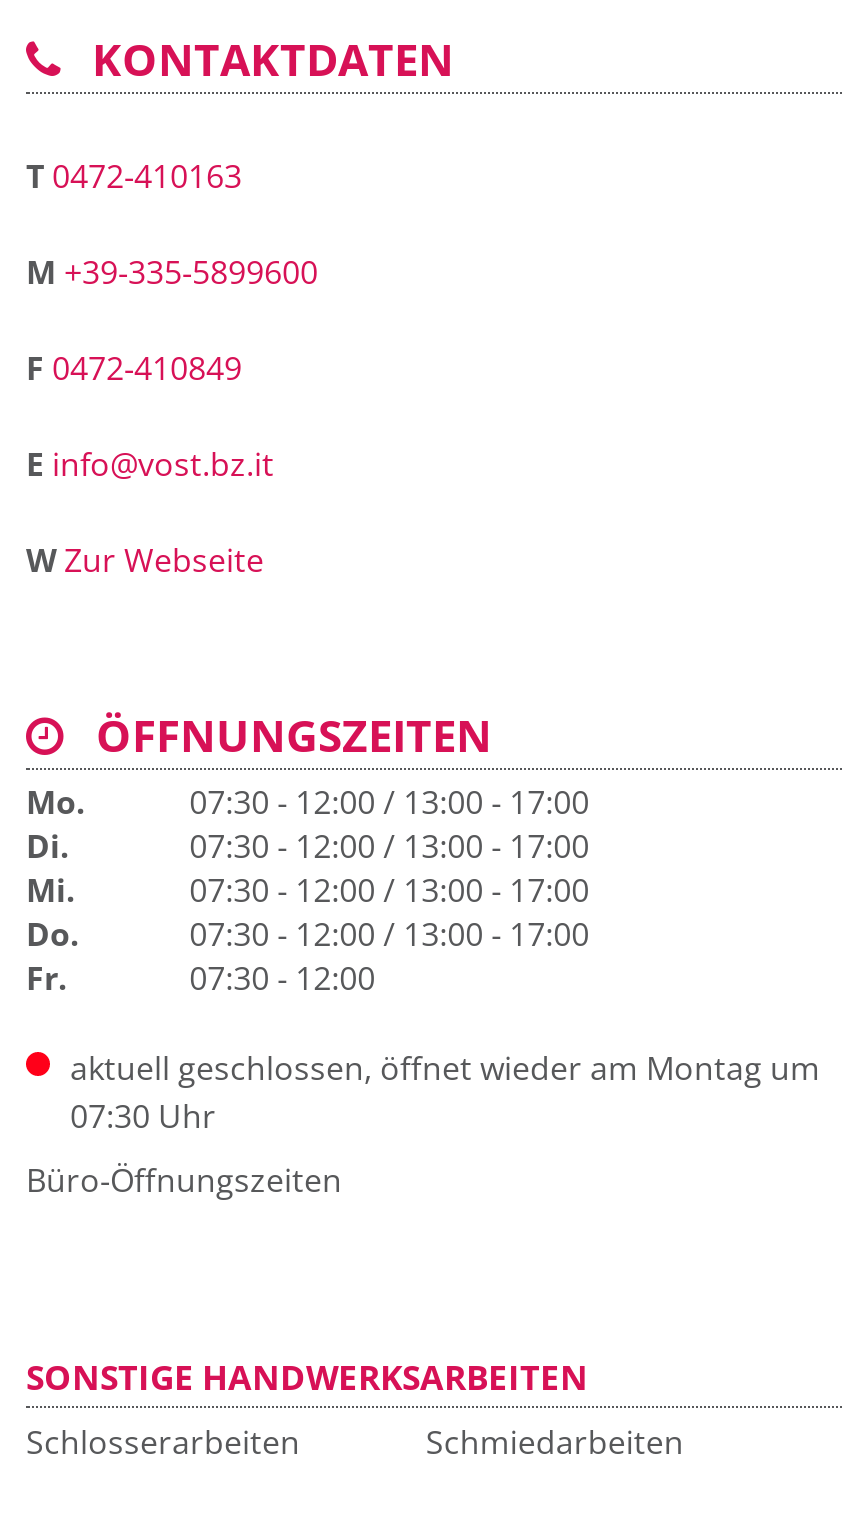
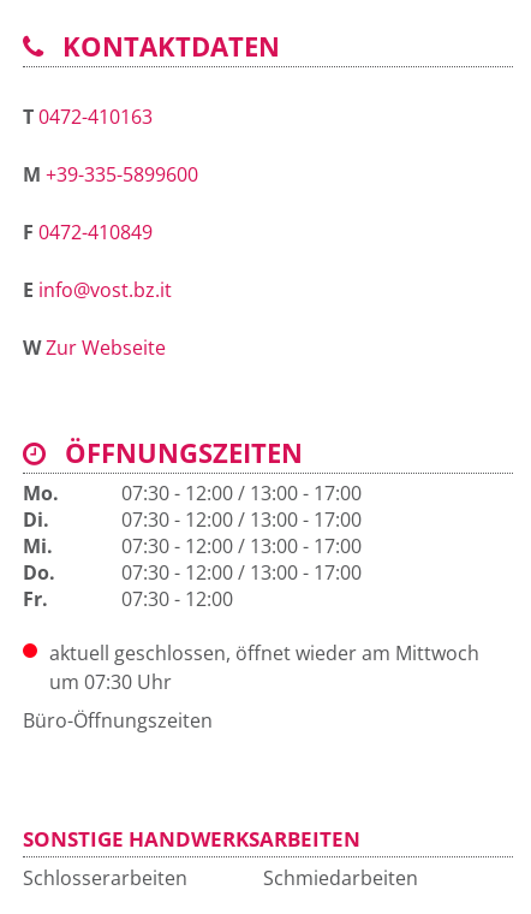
- aktuell geschlossen, öffnet wieder am Montag um
- 07:30 Uhr
+ aktuell geschlossen, öffnet wieder am Mittwoch
+ um 07:30 Uhr
